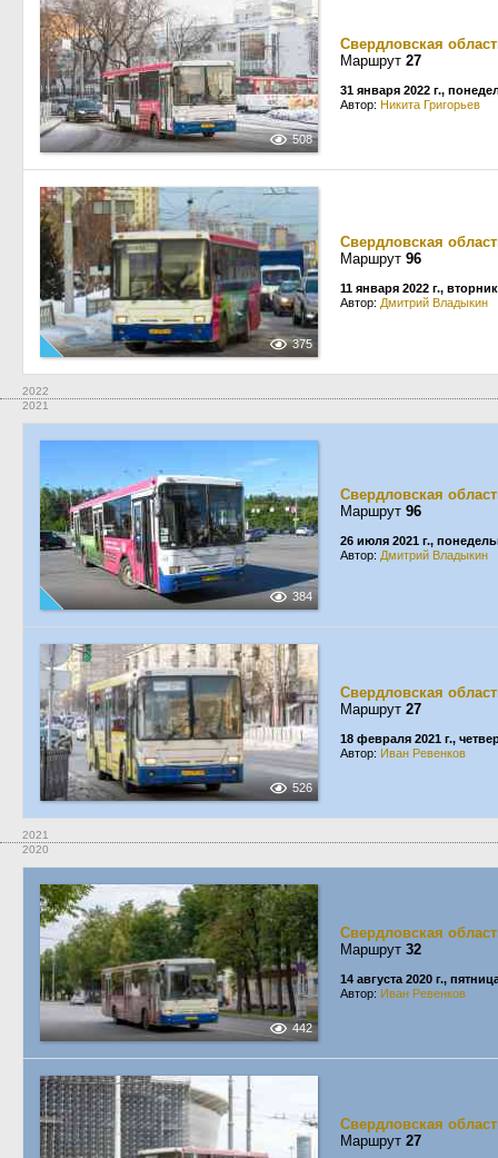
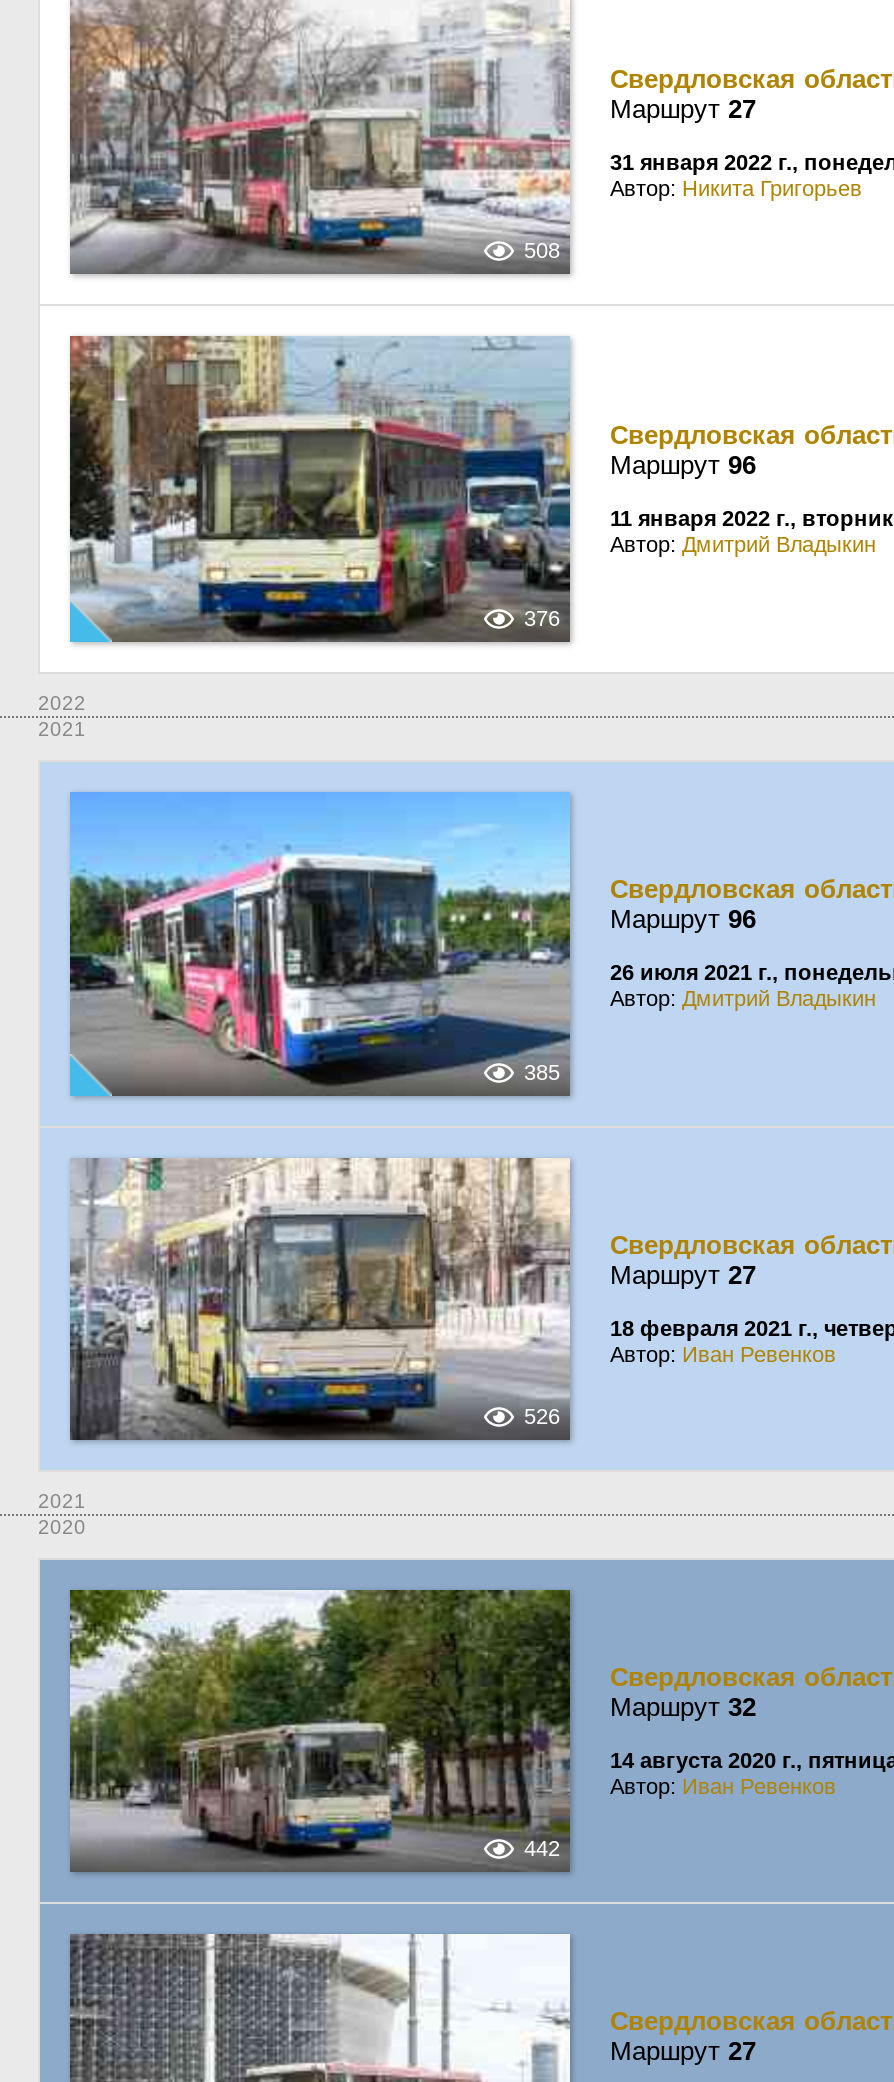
- 375
+ 376

- 384
+ 385
